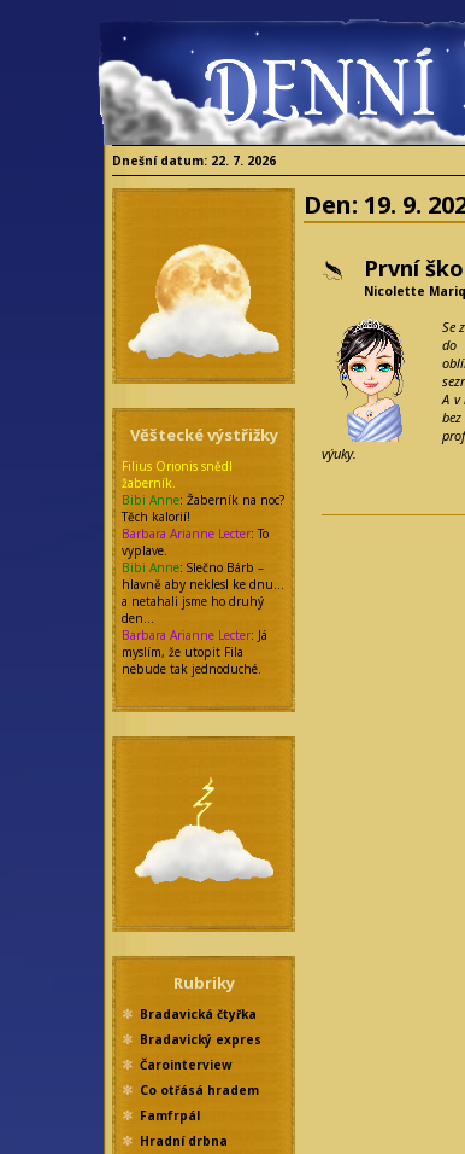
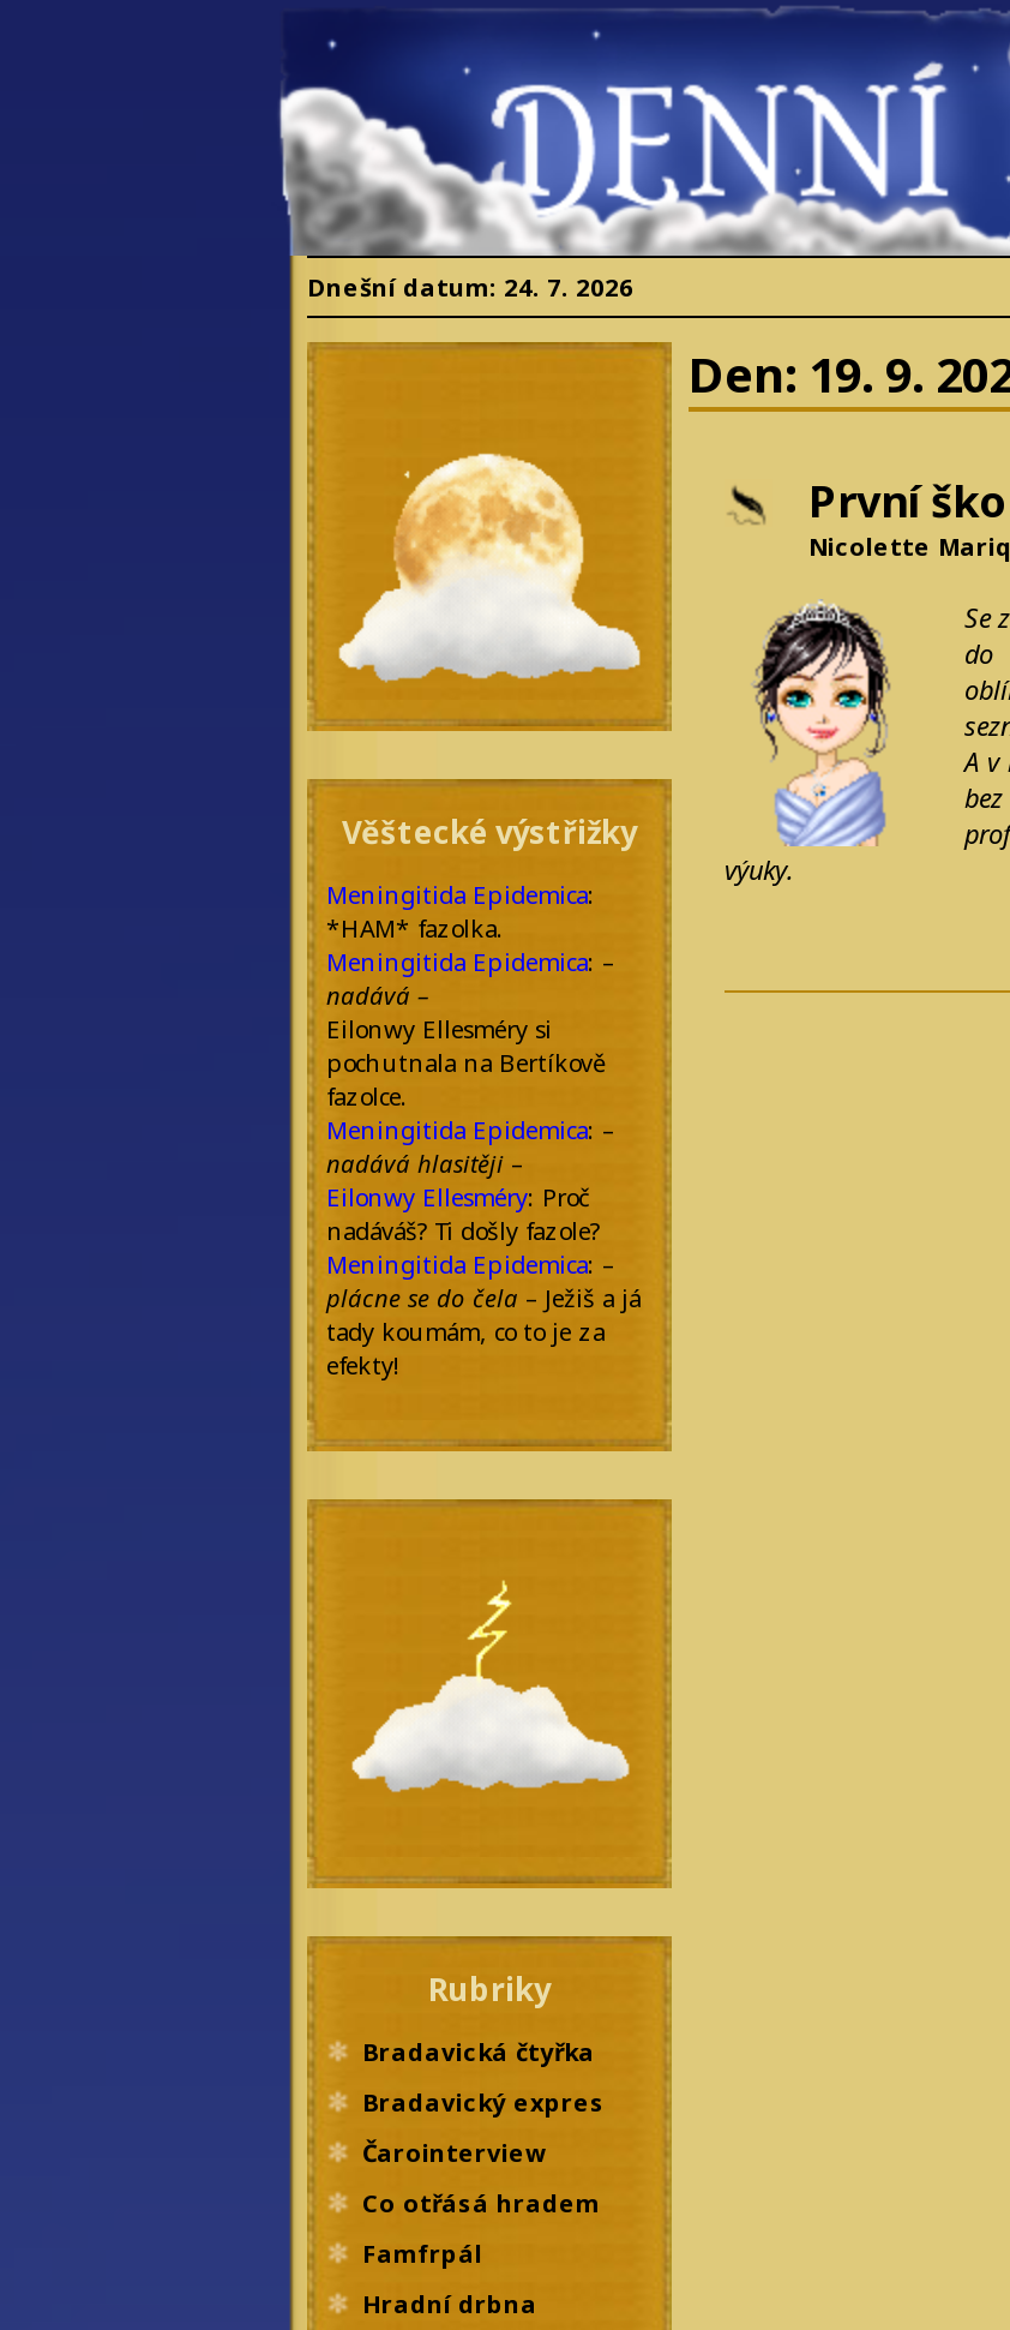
- Dnešní datum: 22. 7. 2026
+ Dnešní datum: 24. 7. 2026

- Filius Orionis snědl
- žaberník.
- Bibi Anne: Žaberník na noc?
- Těch kalorií!
- Barbara Arianne Lecter: To
- vyplave.
- Bibi Anne: Slečno Bárb –
- hlavně aby neklesl ke dnu…
- a netahali jsme ho druhý
- den…
- Barbara Arianne Lecter: Já
- myslím, že utopit Fila
- nebude tak jednoduché.
+ Meningitida Epidemica:
+ *HAM* fazolka.
+ Meningitida Epidemica: –
+ nadává –
+ Eilonwy Ellesméry si
+ pochutnala na Bertíkově
+ fazolce.
+ Meningitida Epidemica: –
+ nadává hlasitěji –
+ Eilonwy Ellesméry: Proč
+ nadáváš? Ti došly fazole?
+ Meningitida Epidemica: –
+ plácne se do čela – Ježiš a já
+ tady koumám, co to je za
+ efekty!
